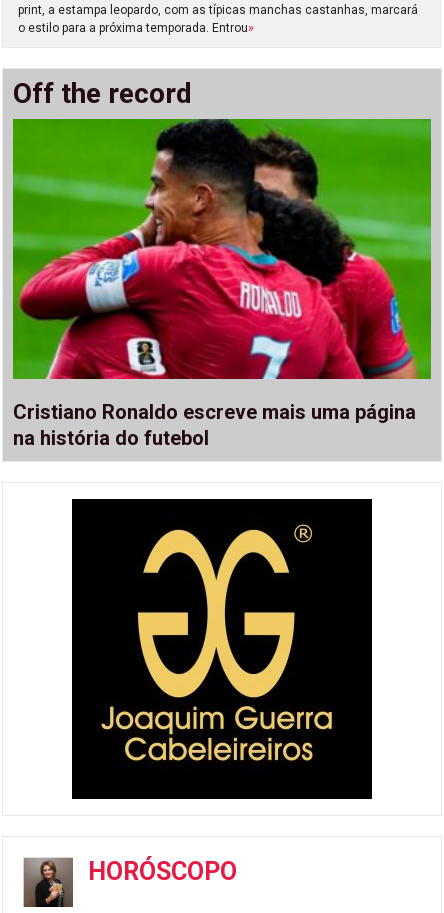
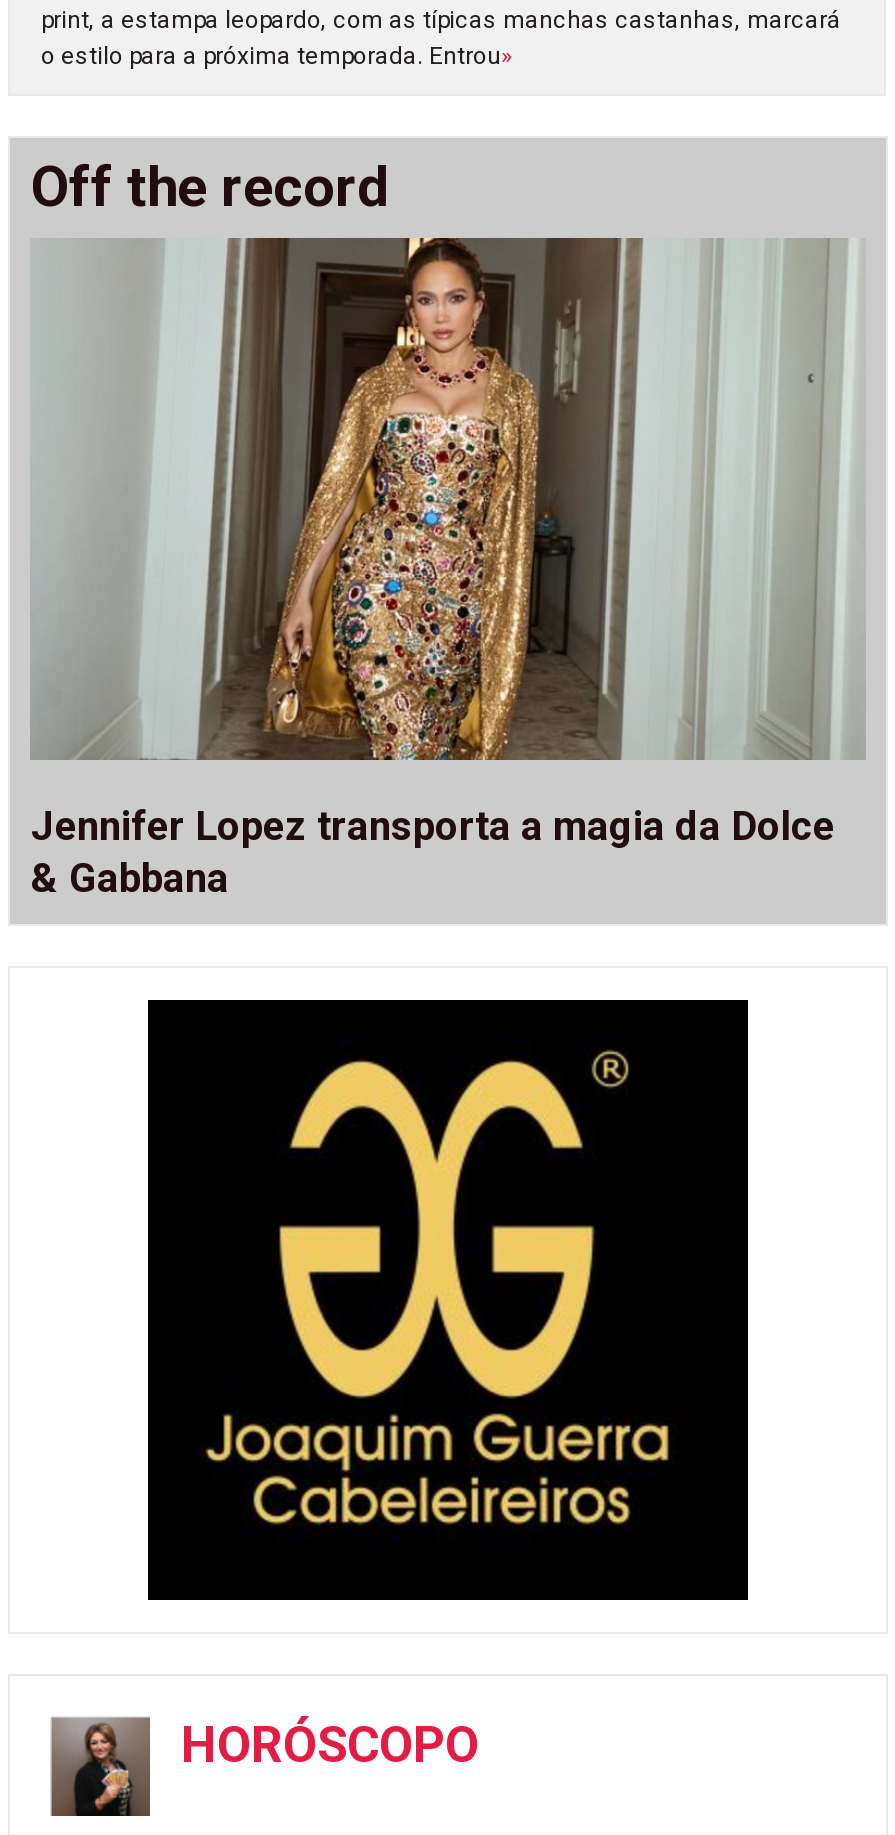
- [image]
- Cristiano Ronaldo escreve mais uma página
- na história do futebol
+ [image]
+ Jennifer Lopez transporta a magia da Dolce
+ & Gabbana
